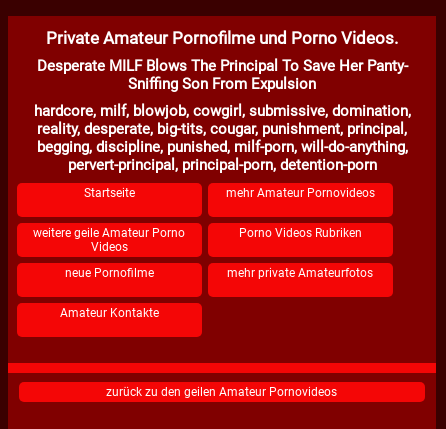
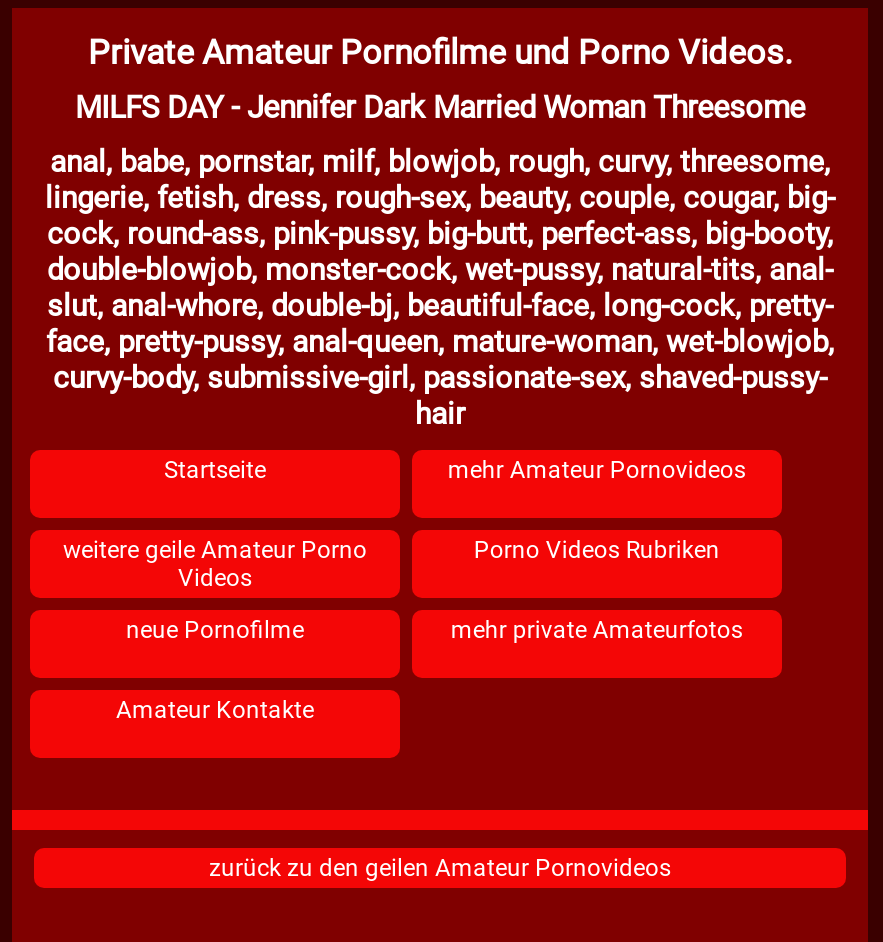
- Desperate MILF Blows The Principal To Save Her Panty-
- Sniffing Son From Expulsion
+ MILFS DAY - Jennifer Dark Married Woman Threesome

- hardcore, milf, blowjob, cowgirl, submissive, domination,
- reality, desperate, big-tits, cougar, punishment, principal,
- begging, discipline, punished, milf-porn, will-do-anything,
- pervert-principal, principal-porn, detention-porn
+ anal, babe, pornstar, milf, blowjob, rough, curvy, threesome,
+ lingerie, fetish, dress, rough-sex, beauty, couple, cougar, big-
+ cock, round-ass, pink-pussy, big-butt, perfect-ass, big-booty,
+ double-blowjob, monster-cock, wet-pussy, natural-tits, anal-
+ slut, anal-whore, double-bj, beautiful-face, long-cock, pretty-
+ face, pretty-pussy, anal-queen, mature-woman, wet-blowjob,
+ curvy-body, submissive-girl, passionate-sex, shaved-pussy-
+ hair
